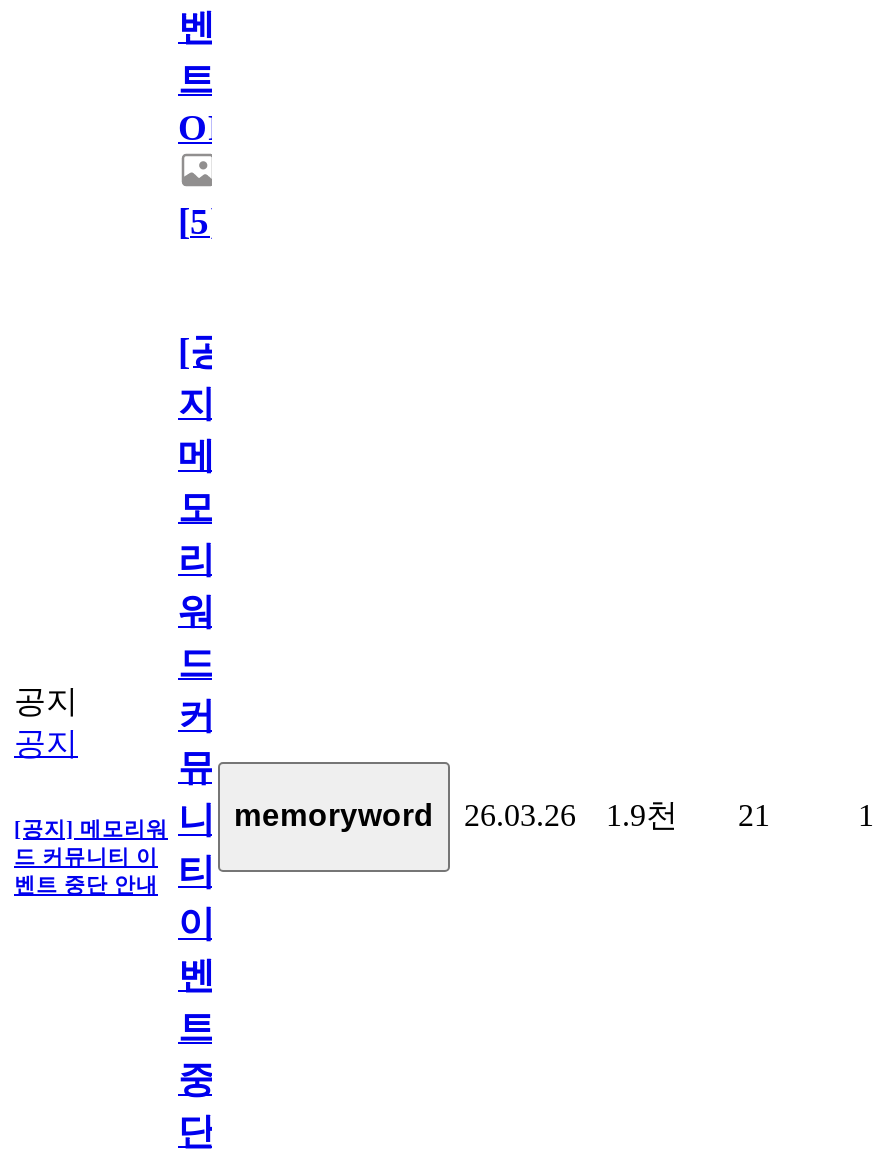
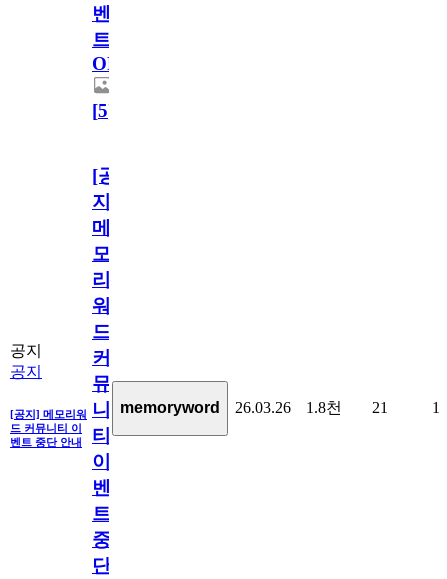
- 1.9천
+ 1.8천
